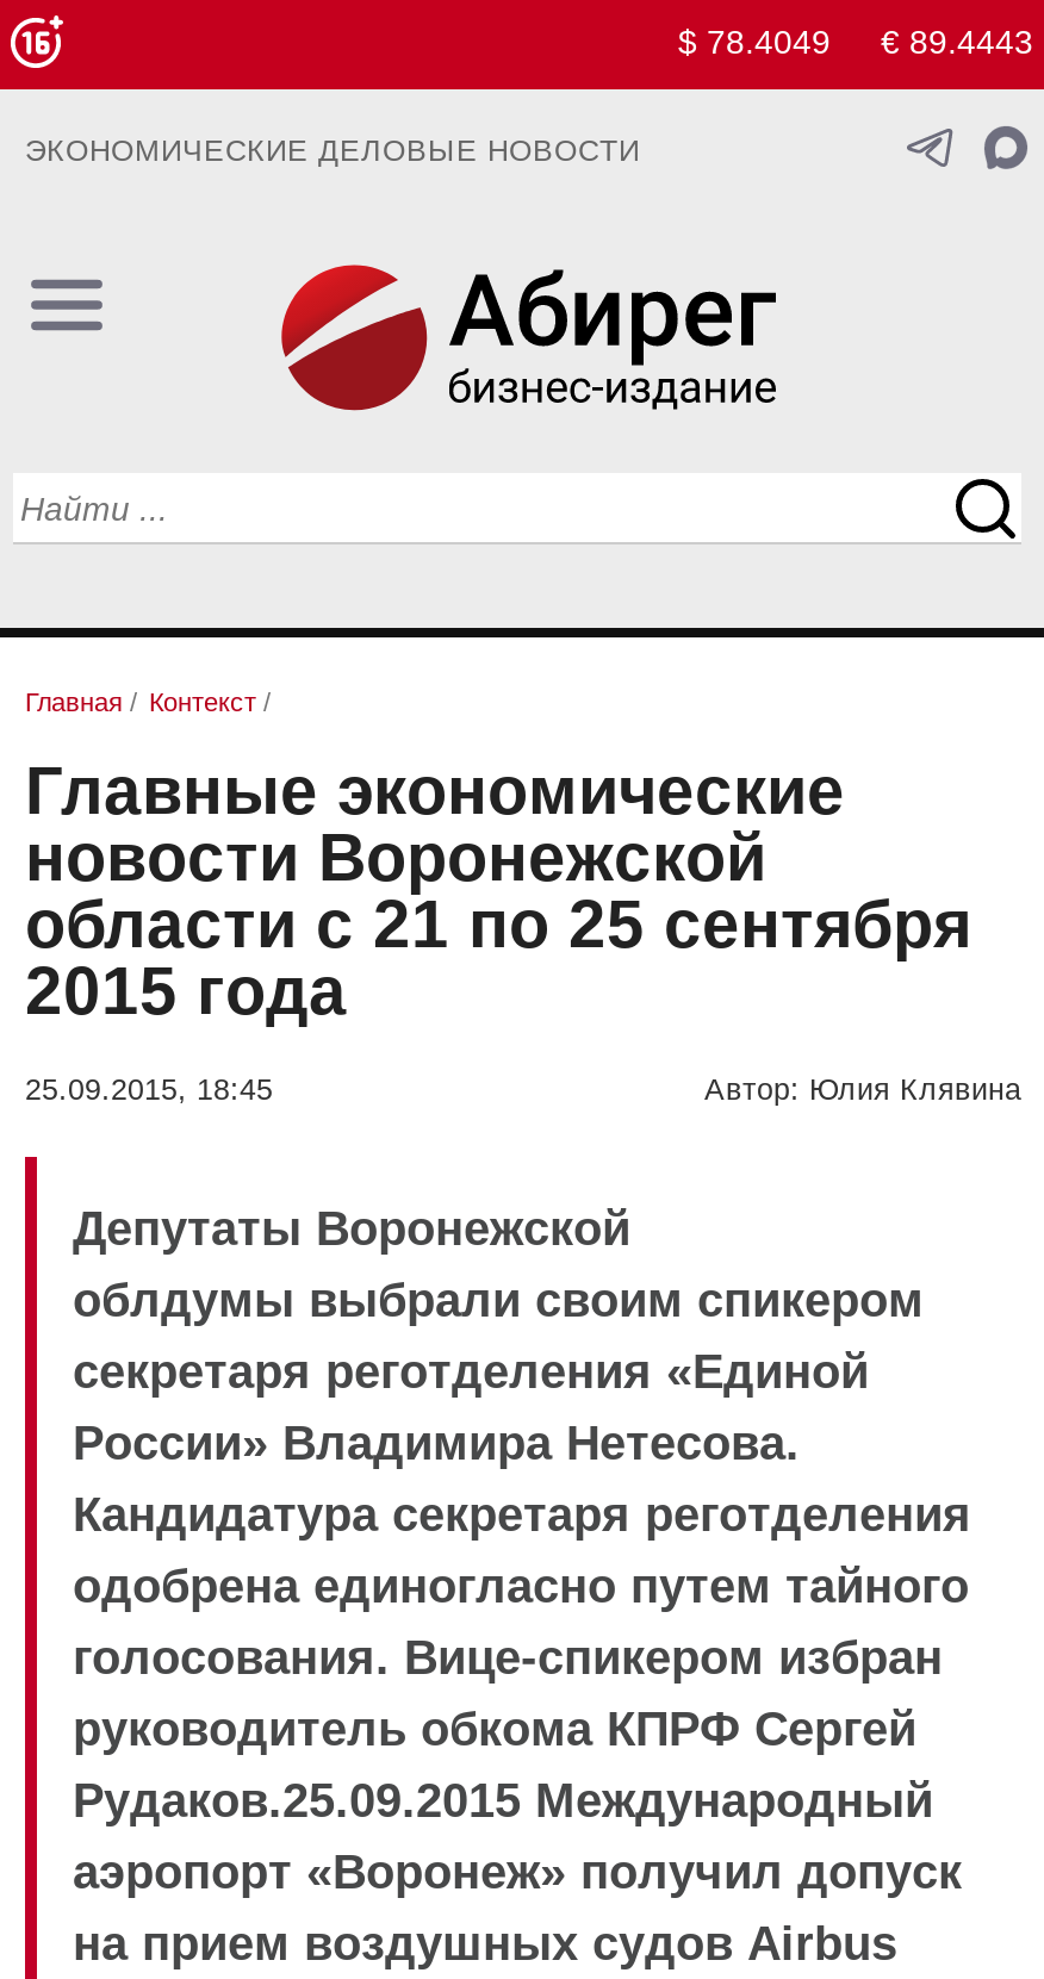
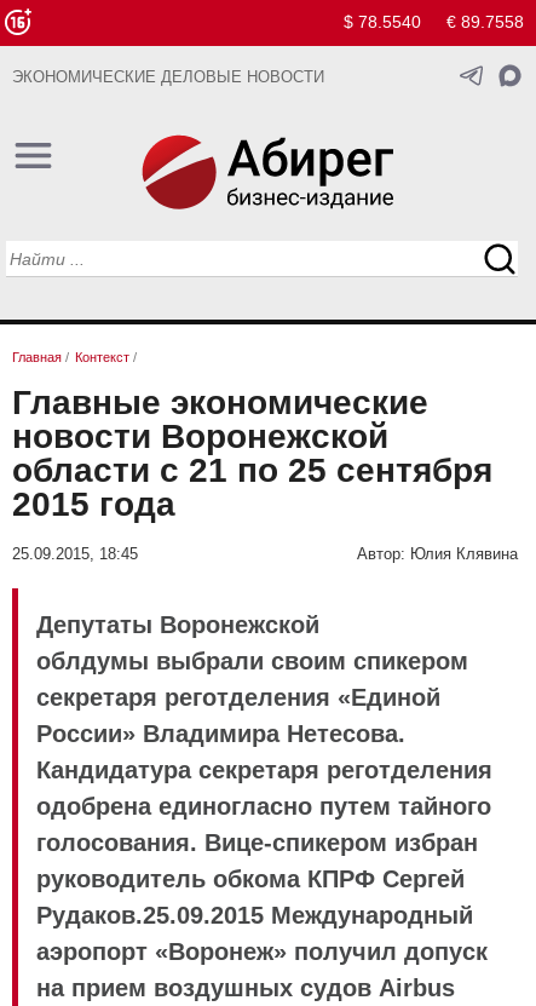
- $ 78.4049
+ $ 78.5540

- € 89.4443
+ € 89.7558
